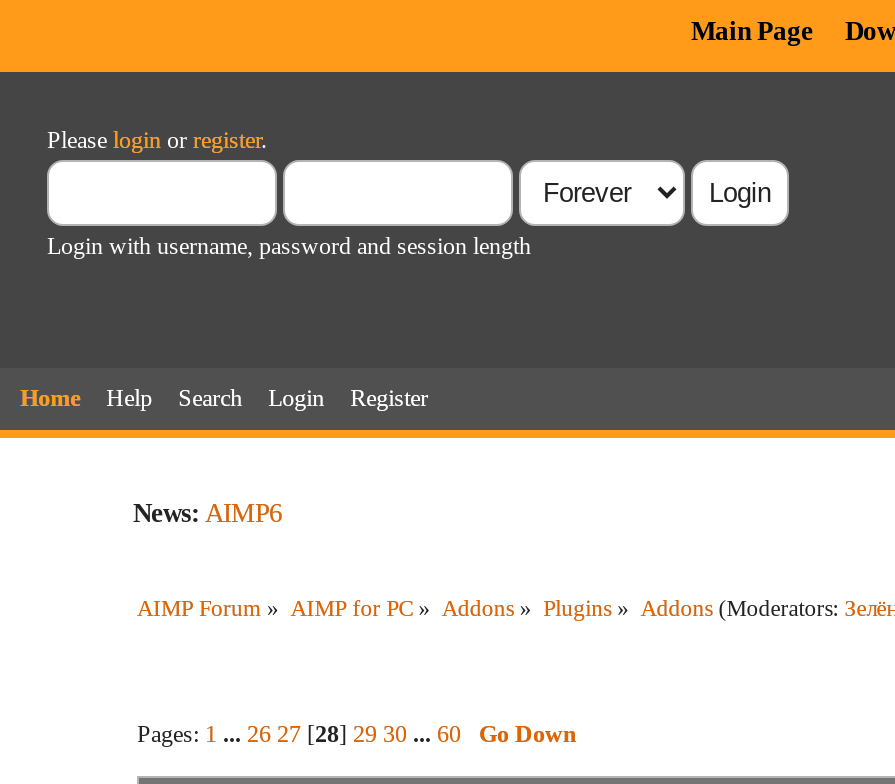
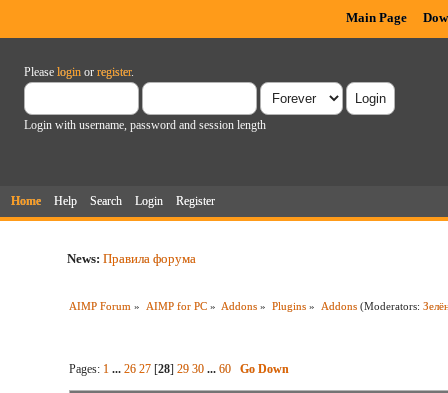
- News: AIMP6
+ News: Правила форума
